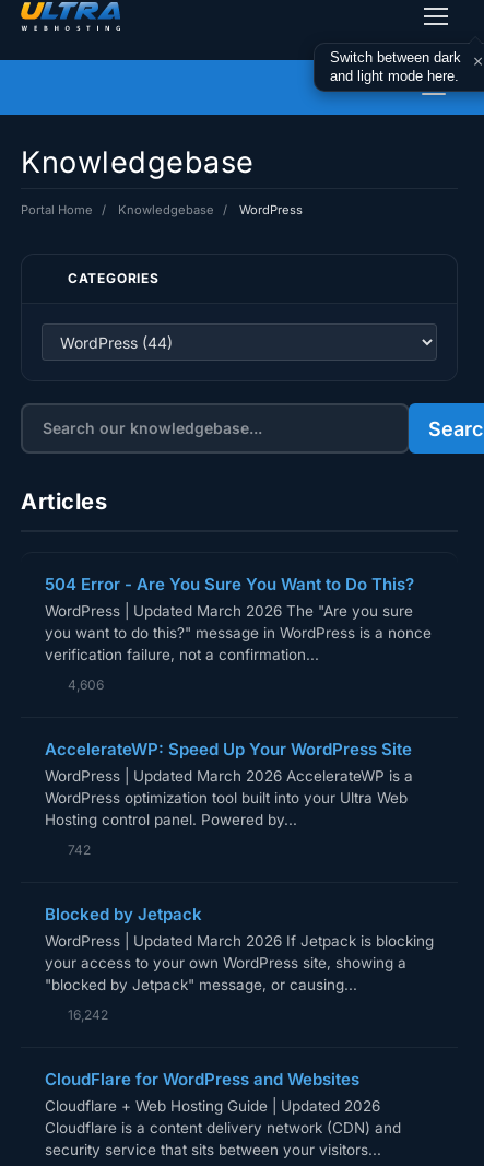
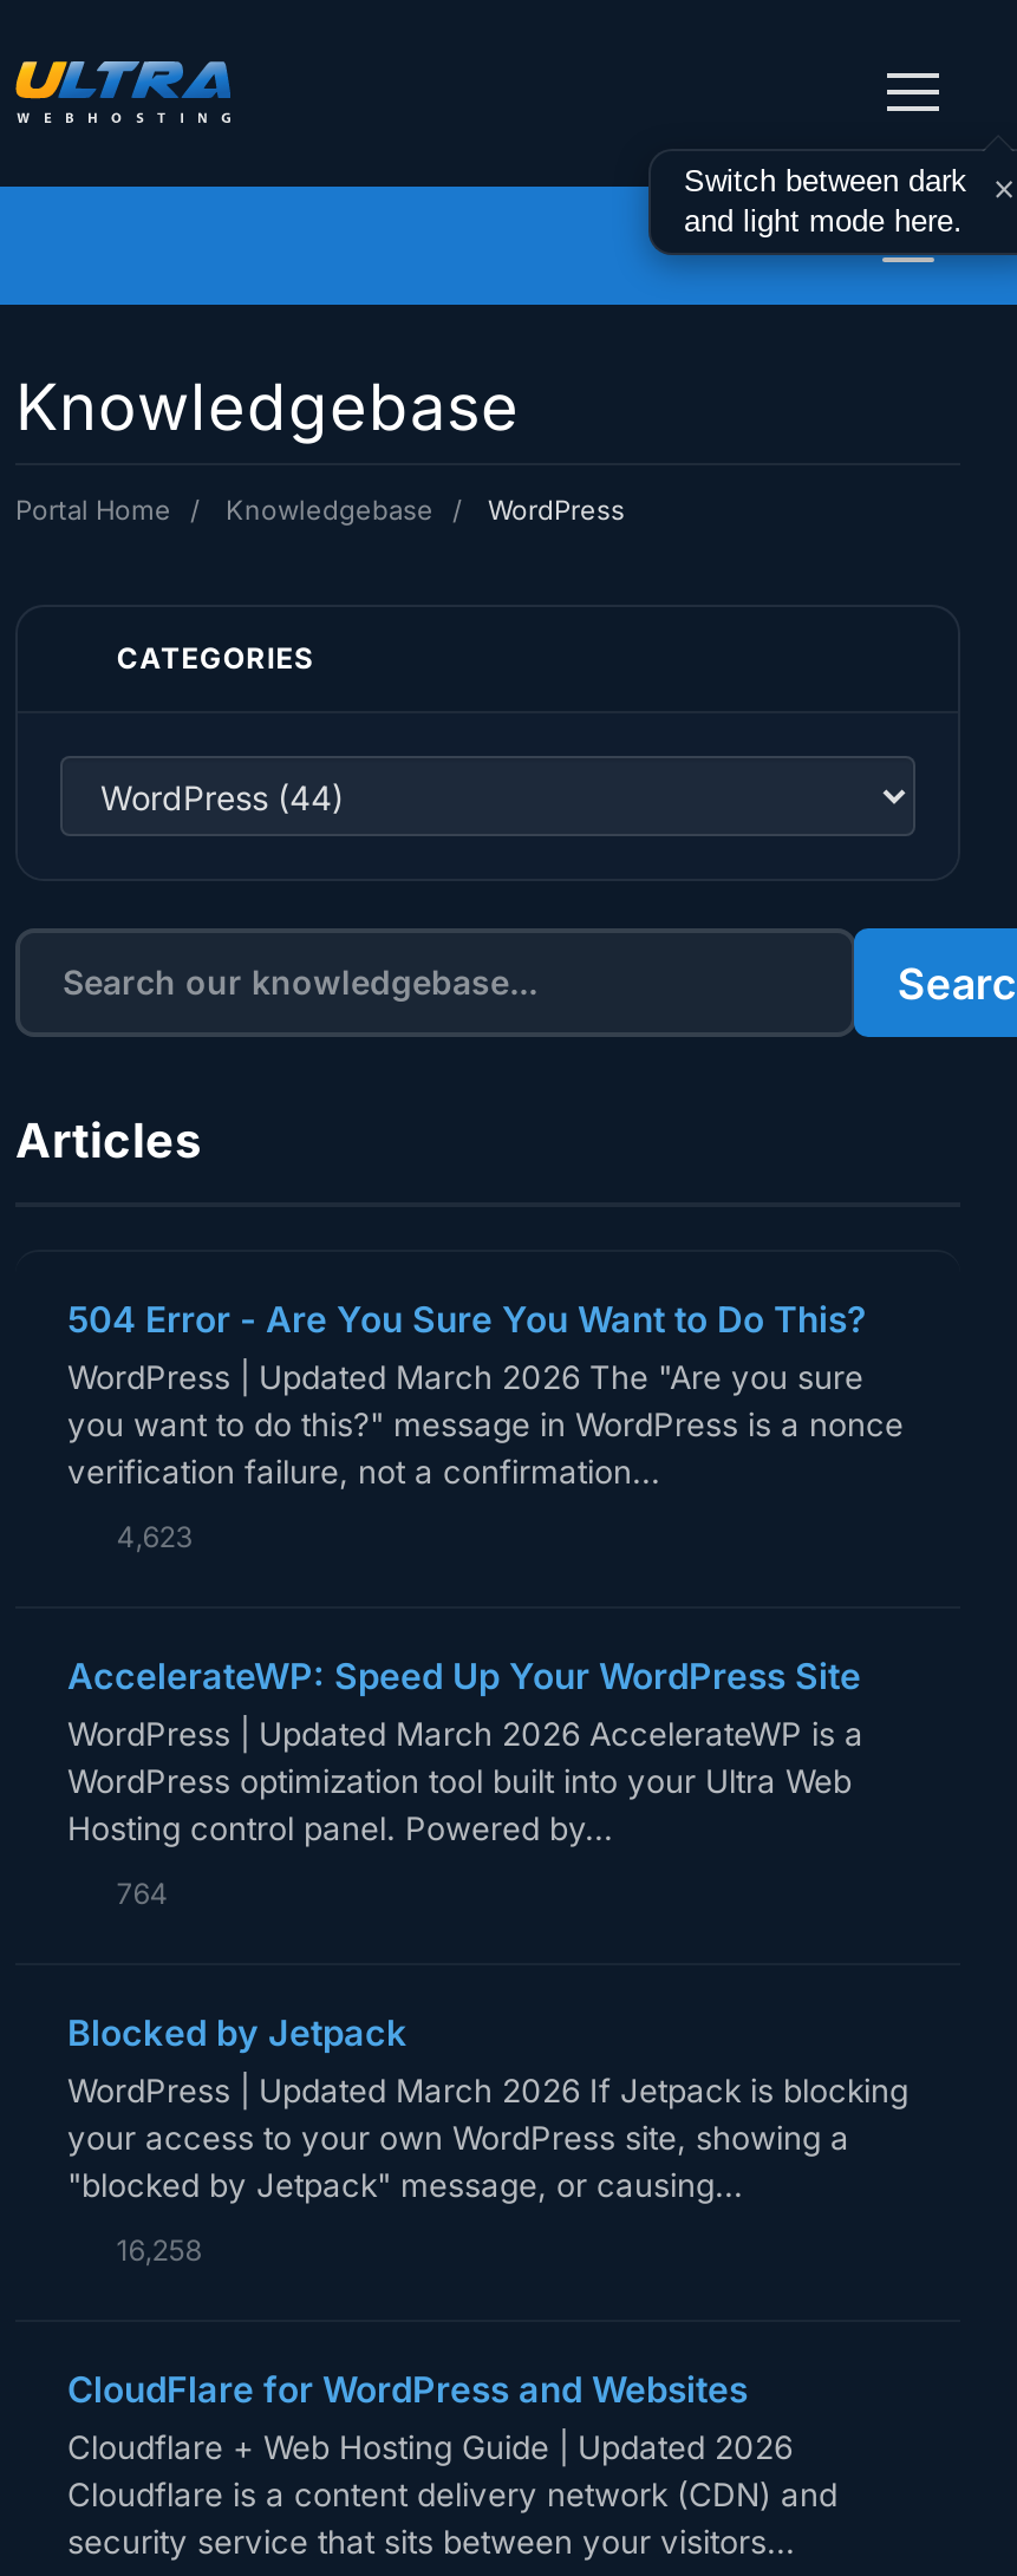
- 4,606
+ 4,623

- 742
+ 764

- 16,242
+ 16,258
